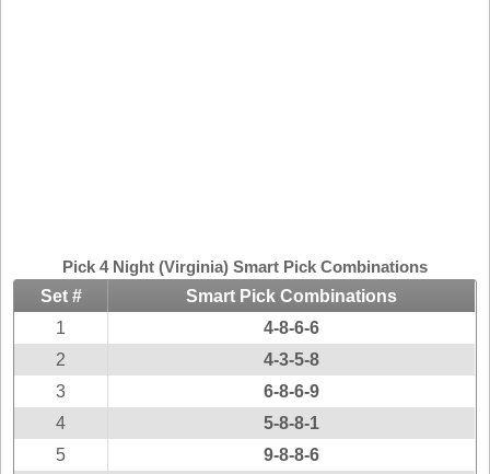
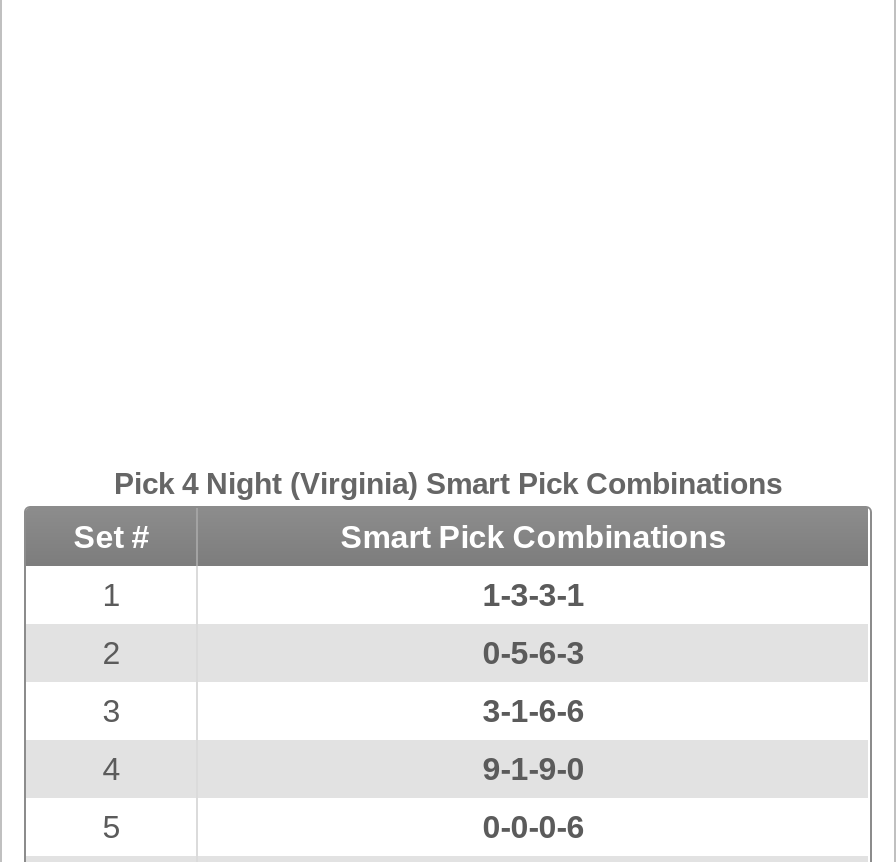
- 4-8-6-6
+ 1-3-3-1

- 4-3-5-8
+ 0-5-6-3

- 6-8-6-9
+ 3-1-6-6

- 5-8-8-1
+ 9-1-9-0

- 9-8-8-6
+ 0-0-0-6
